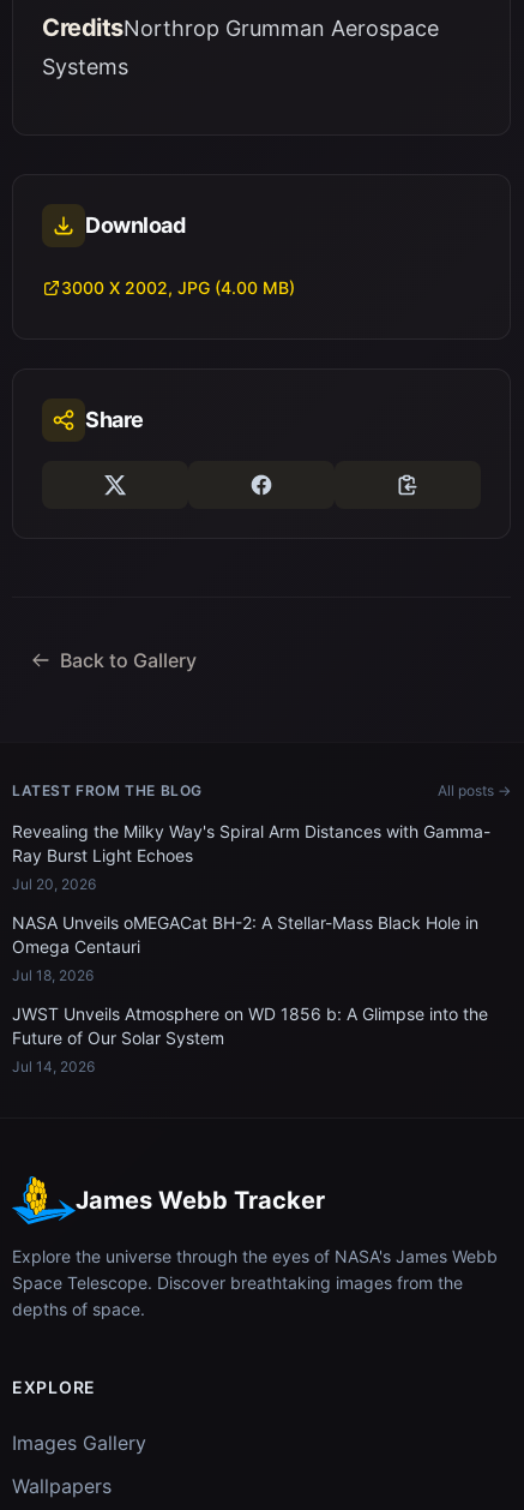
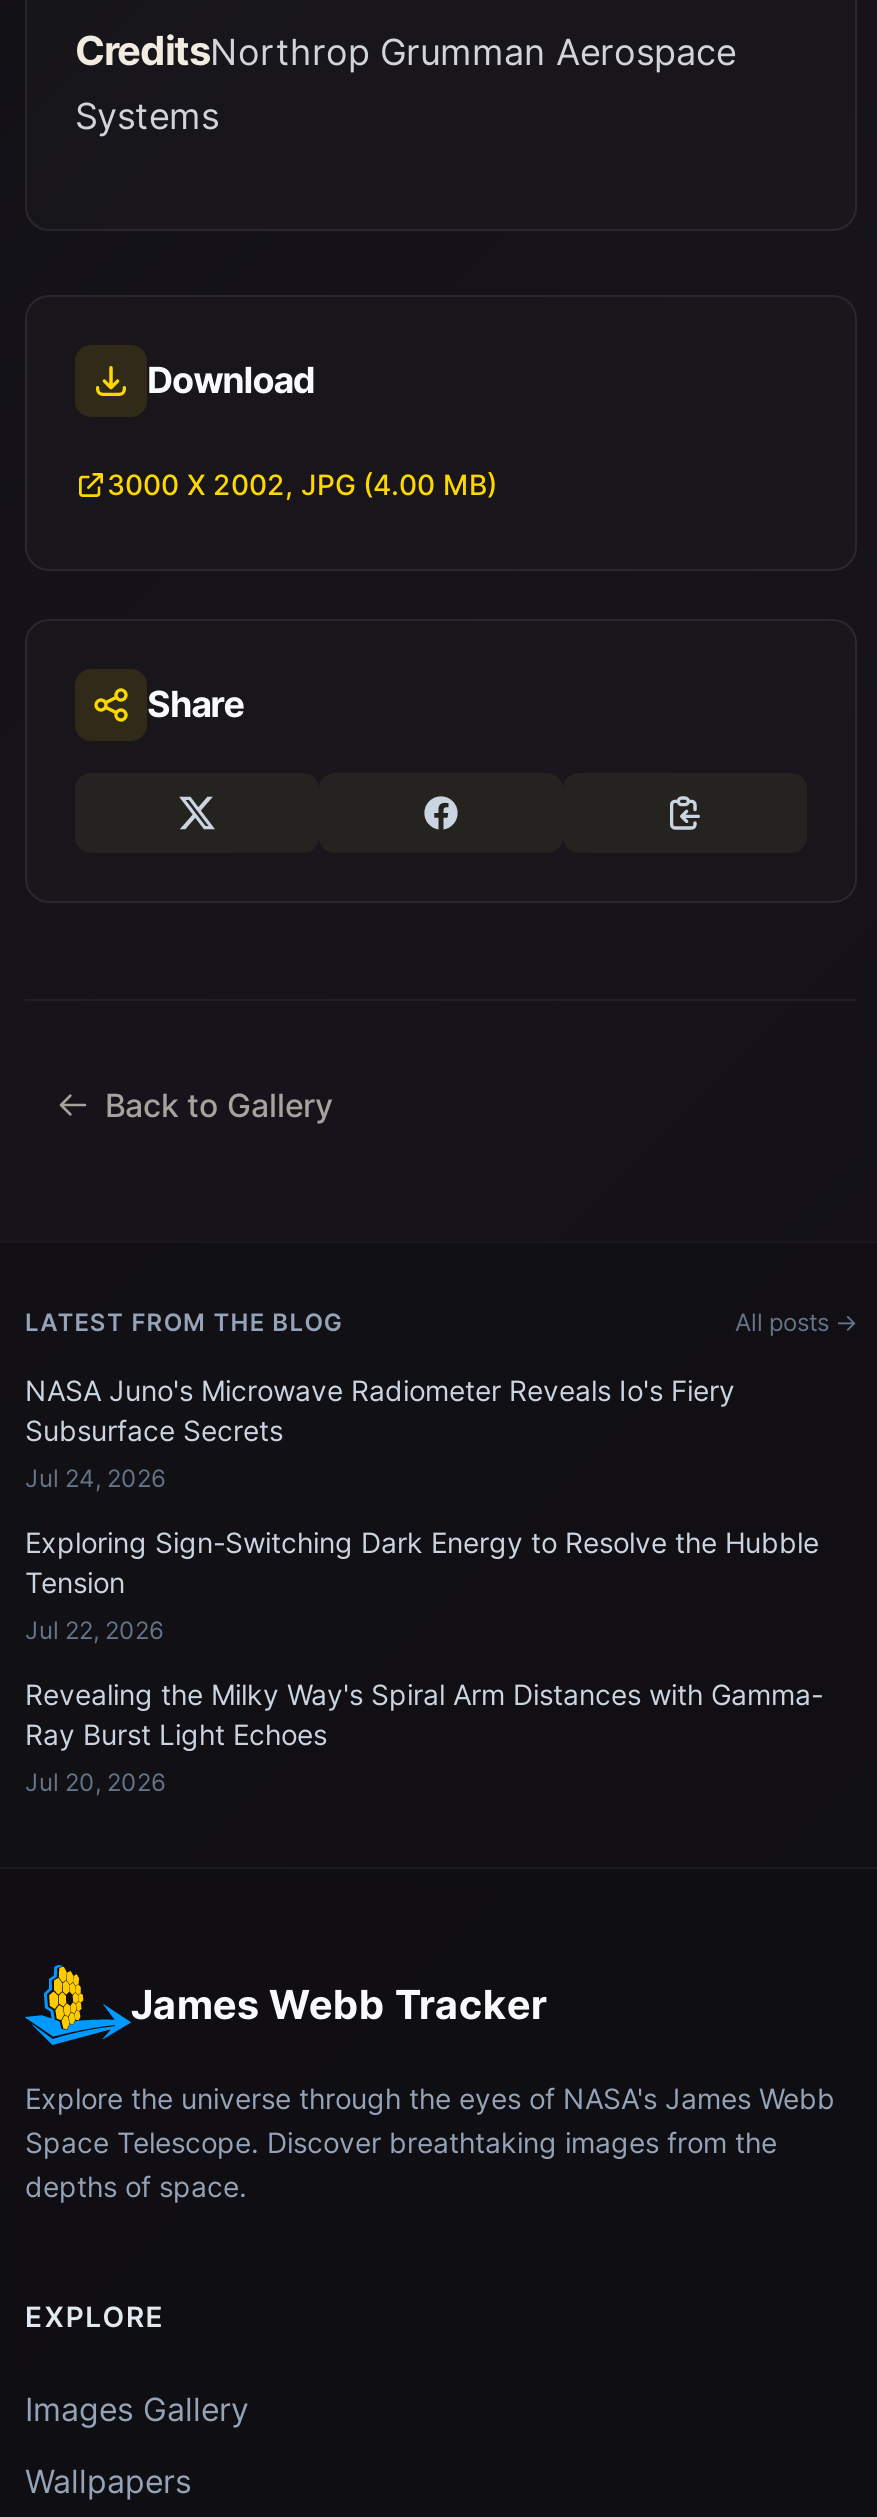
+ NASA Juno's Microwave Radiometer Reveals Io's Fiery
+ Subsurface Secrets
+ Jul 24, 2026
+ Exploring Sign-Switching Dark Energy to Resolve the Hubble
+ Tension
+ Jul 22, 2026

moved down: Revealing the Milky Way's Spiral Arm Distances with Gamma- | Ray Burst Light Echoes | Jul 20, 2026

- NASA Unveils oMEGACat BH-2: A Stellar-Mass Black Hole in
- Omega Centauri
- Jul 18, 2026
- JWST Unveils Atmosphere on WD 1856 b: A Glimpse into the
- Future of Our Solar System
- Jul 14, 2026
